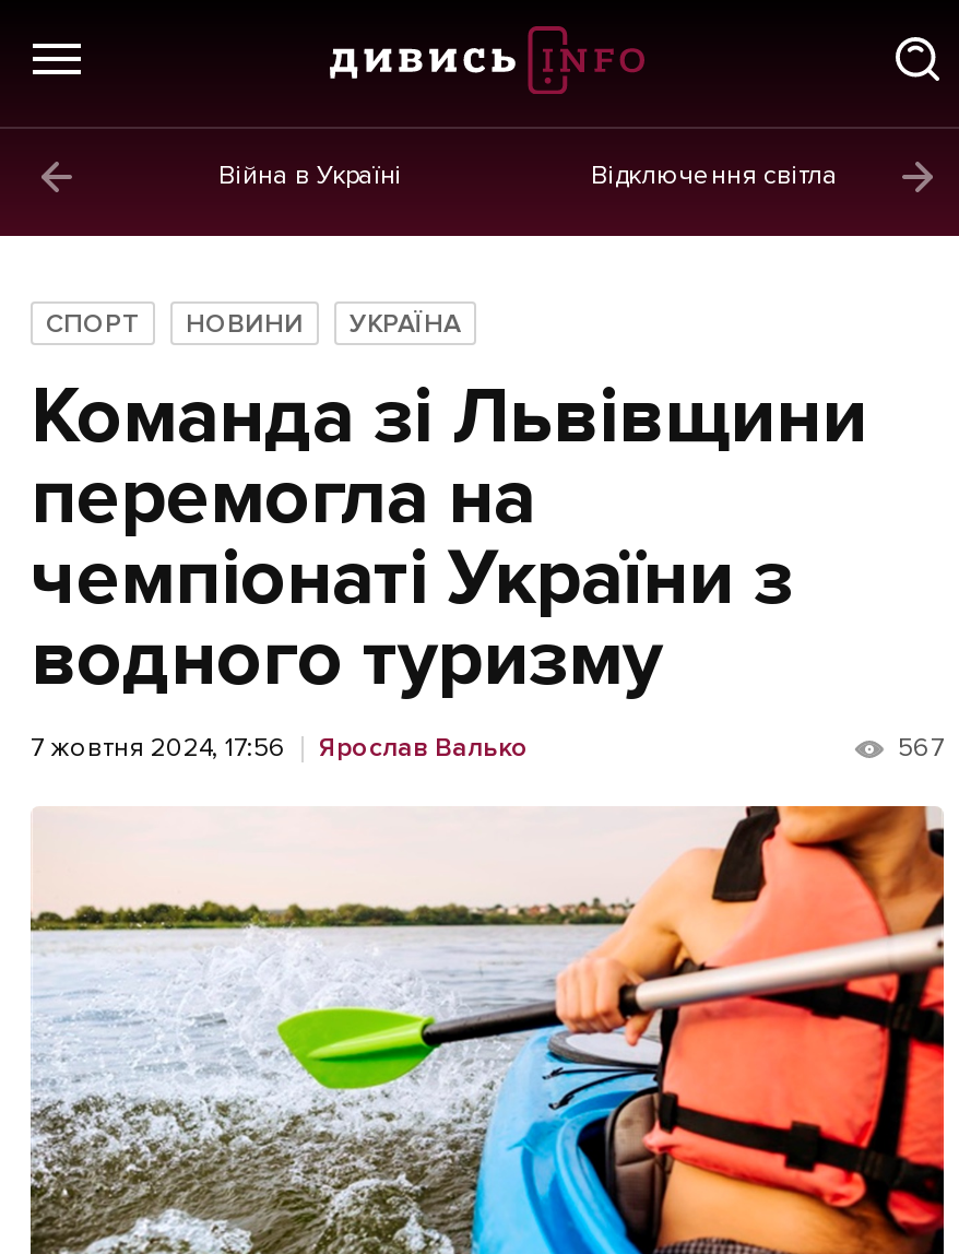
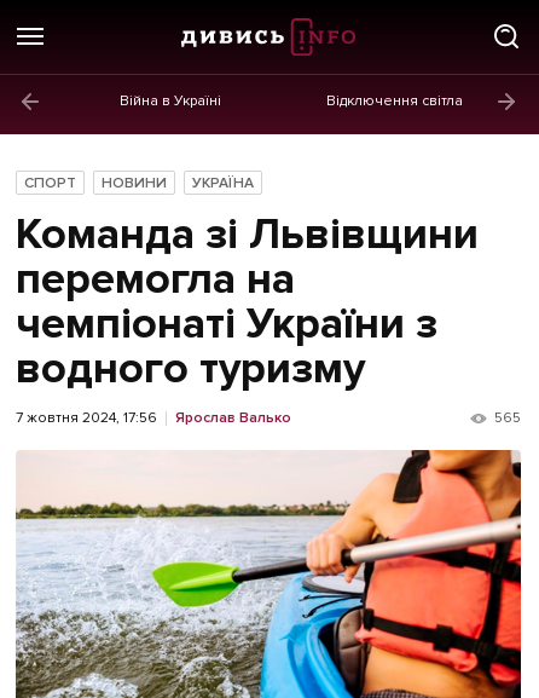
- 567
+ 565
